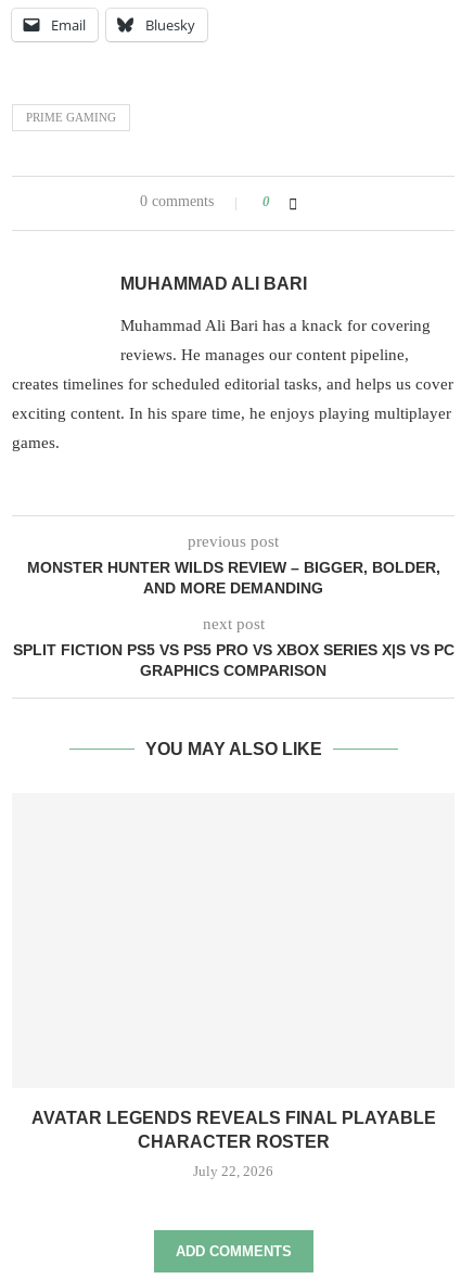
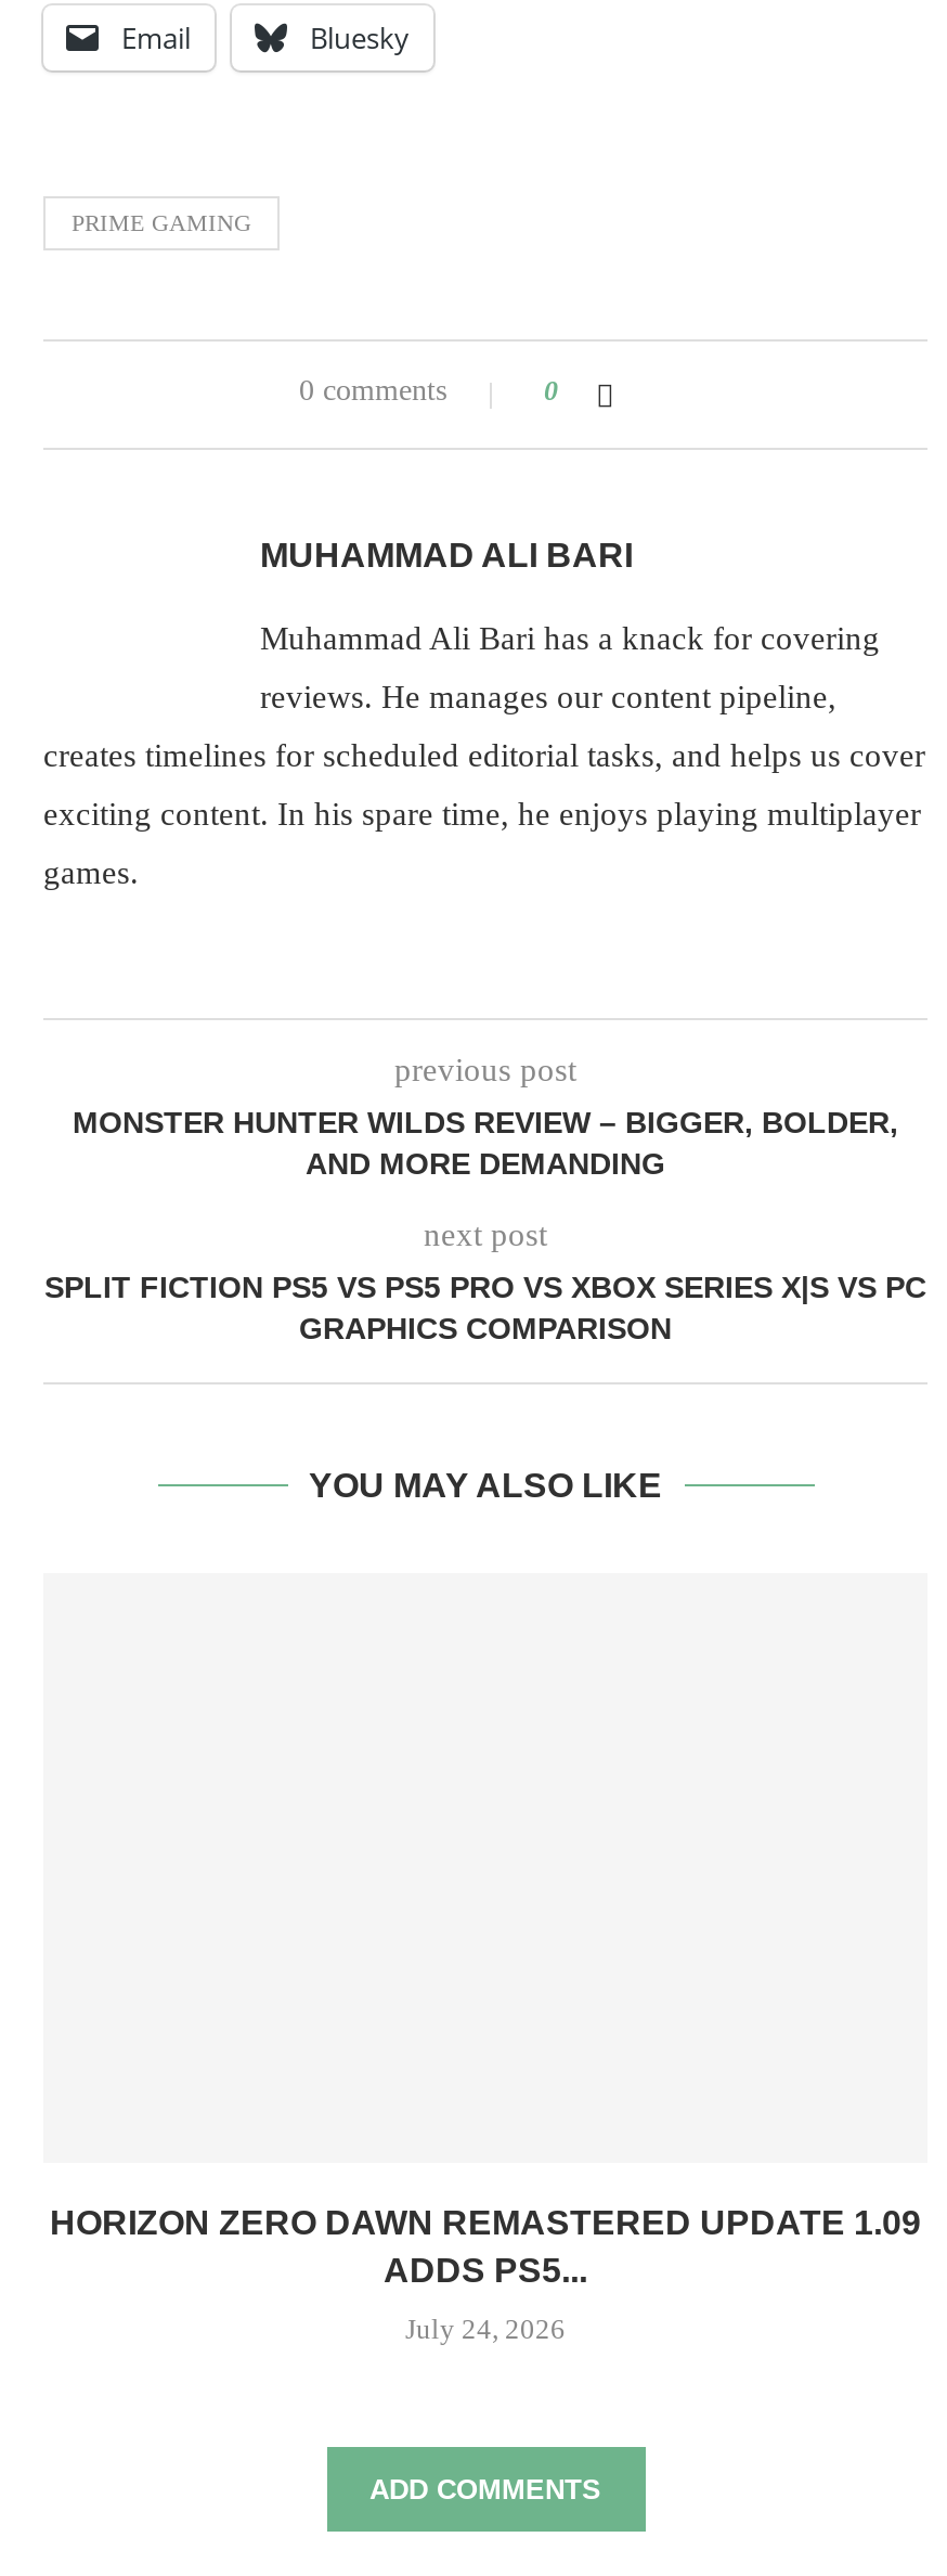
- AVATAR LEGENDS REVEALS FINAL PLAYABLE
- CHARACTER ROSTER
+ HORIZON ZERO DAWN REMASTERED UPDATE 1.09
+ ADDS PS5...

- July 22, 2026
+ July 24, 2026
